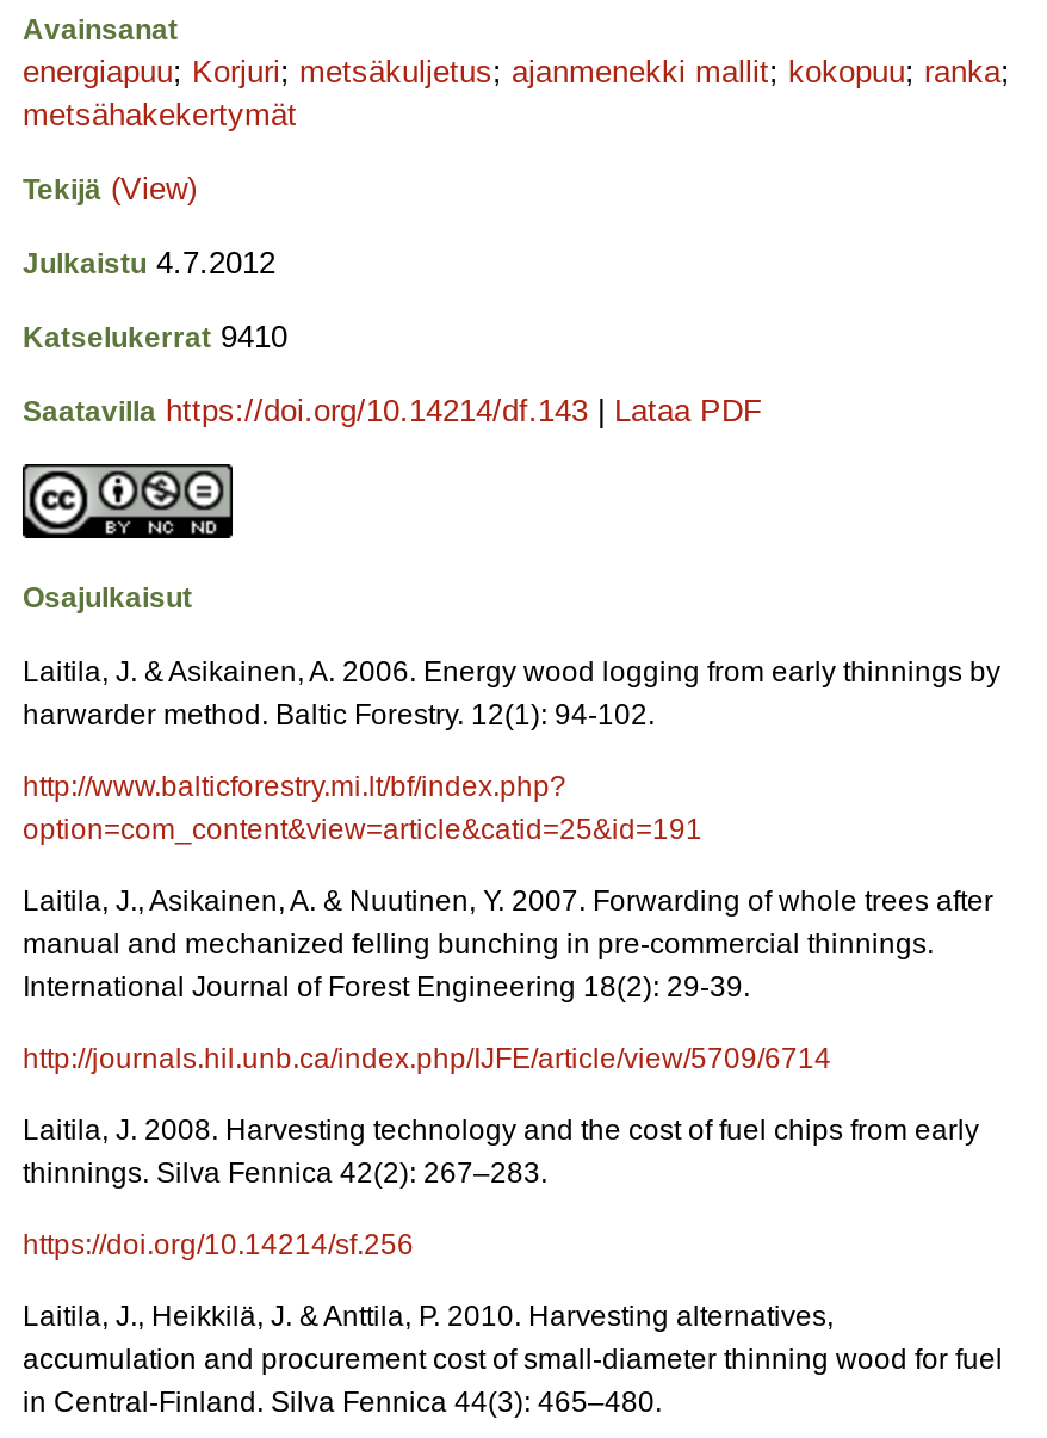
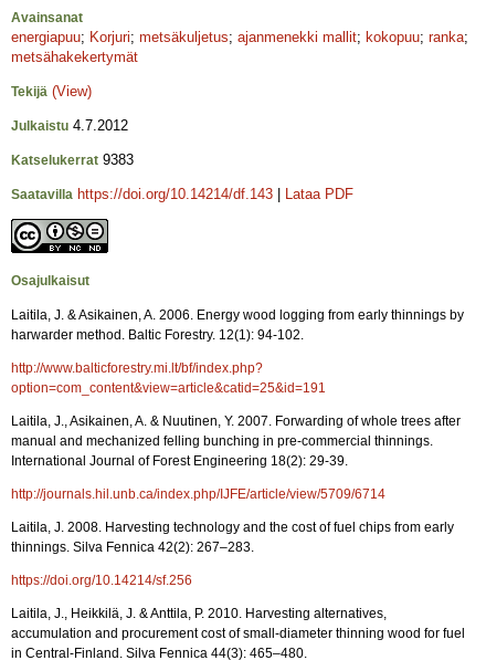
- Katselukerrat 9410
+ Katselukerrat 9383
